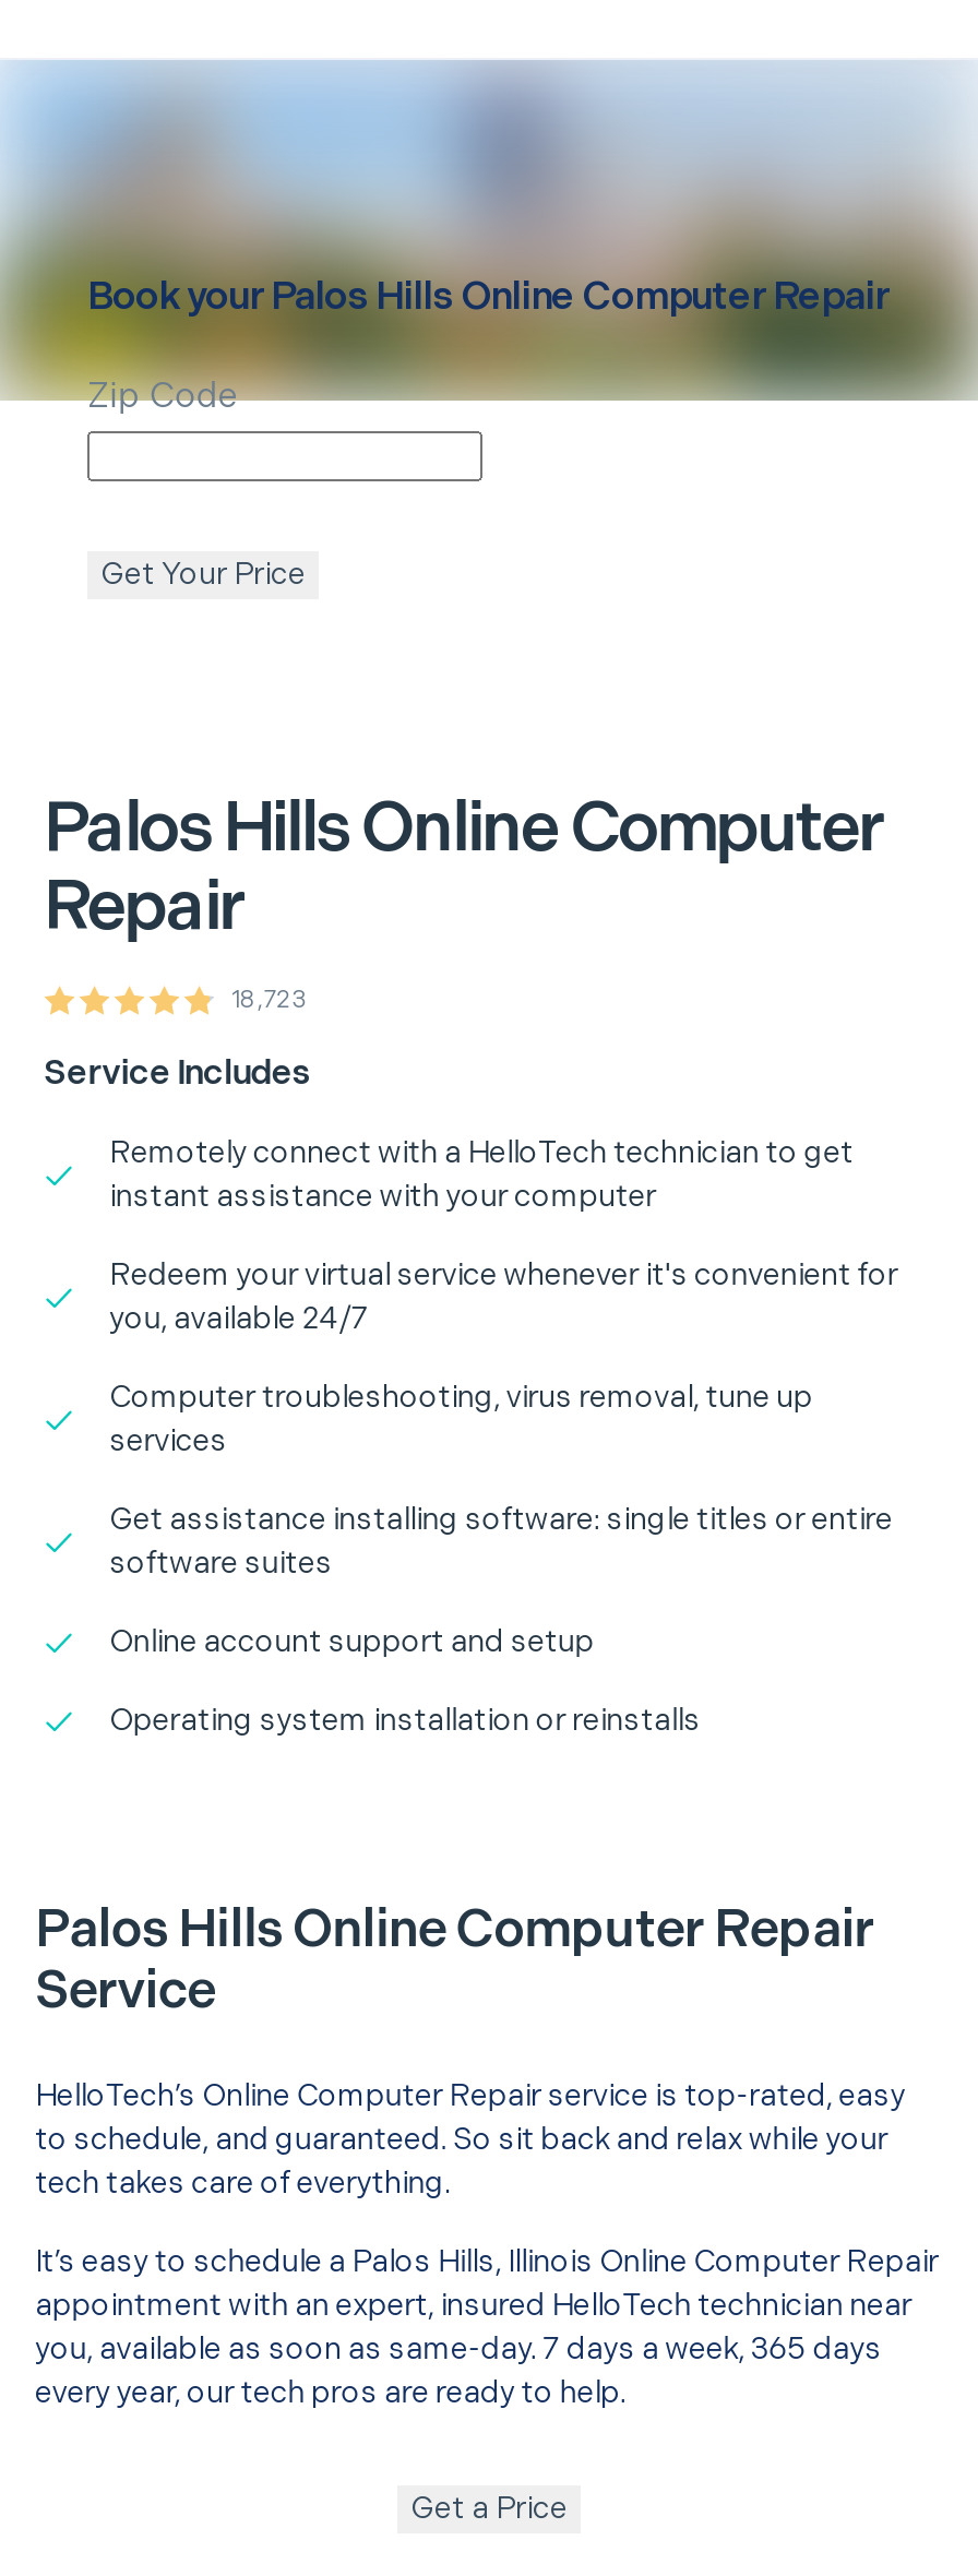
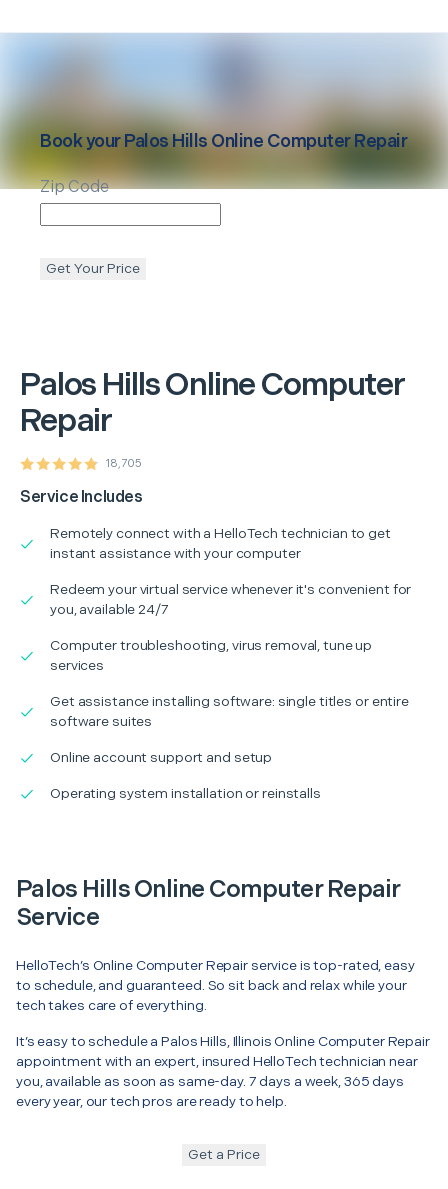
- 18,723
+ 18,705
